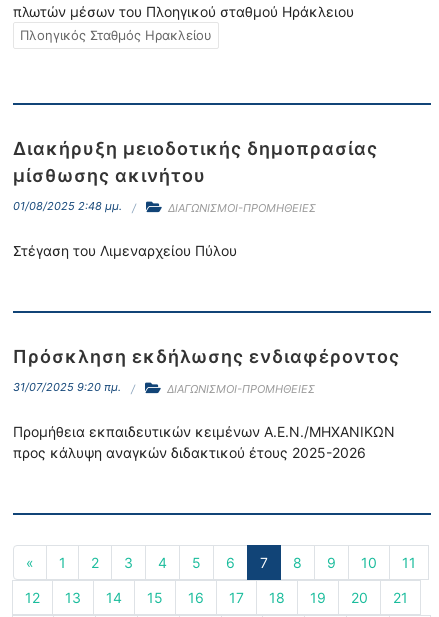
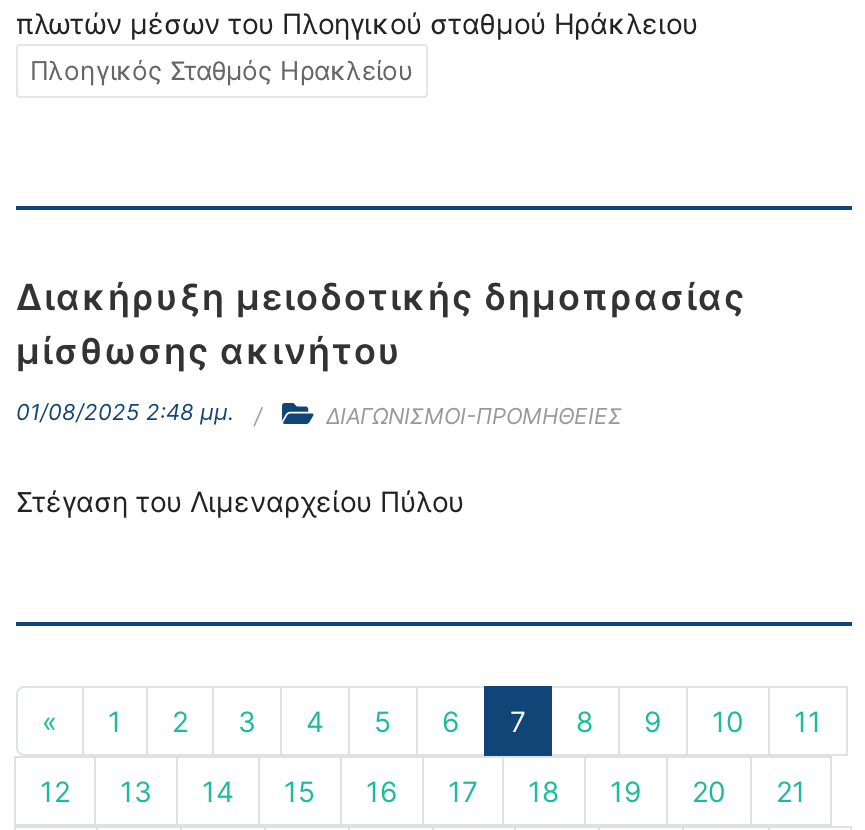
- Πρόσκληση εκδήλωσης ενδιαφέροντος
- 31/07/2025 9:20 πμ.
- ΔΙΑΓΩΝΙΣΜΟΙ-ΠΡΟΜΗΘΕΙΕΣ
- Προμήθεια εκπαιδευτικών κειμένων Α.Ε.Ν./ΜΗΧΑΝΙΚΩΝ
- προς κάλυψη αναγκών διδακτικού έτους 2025-2026
